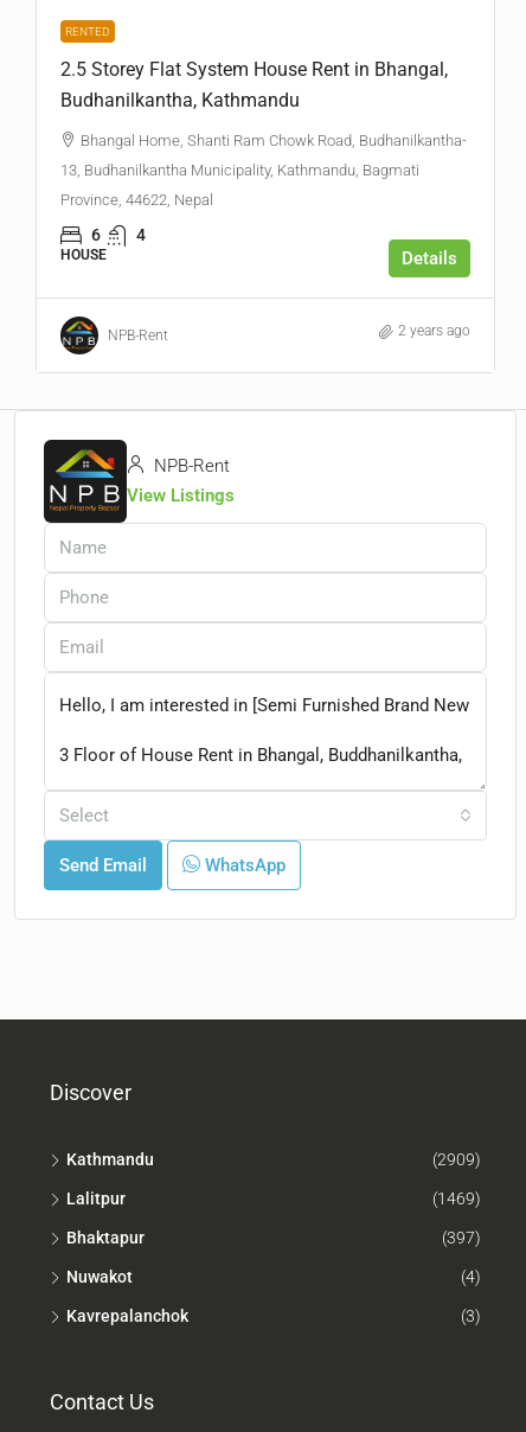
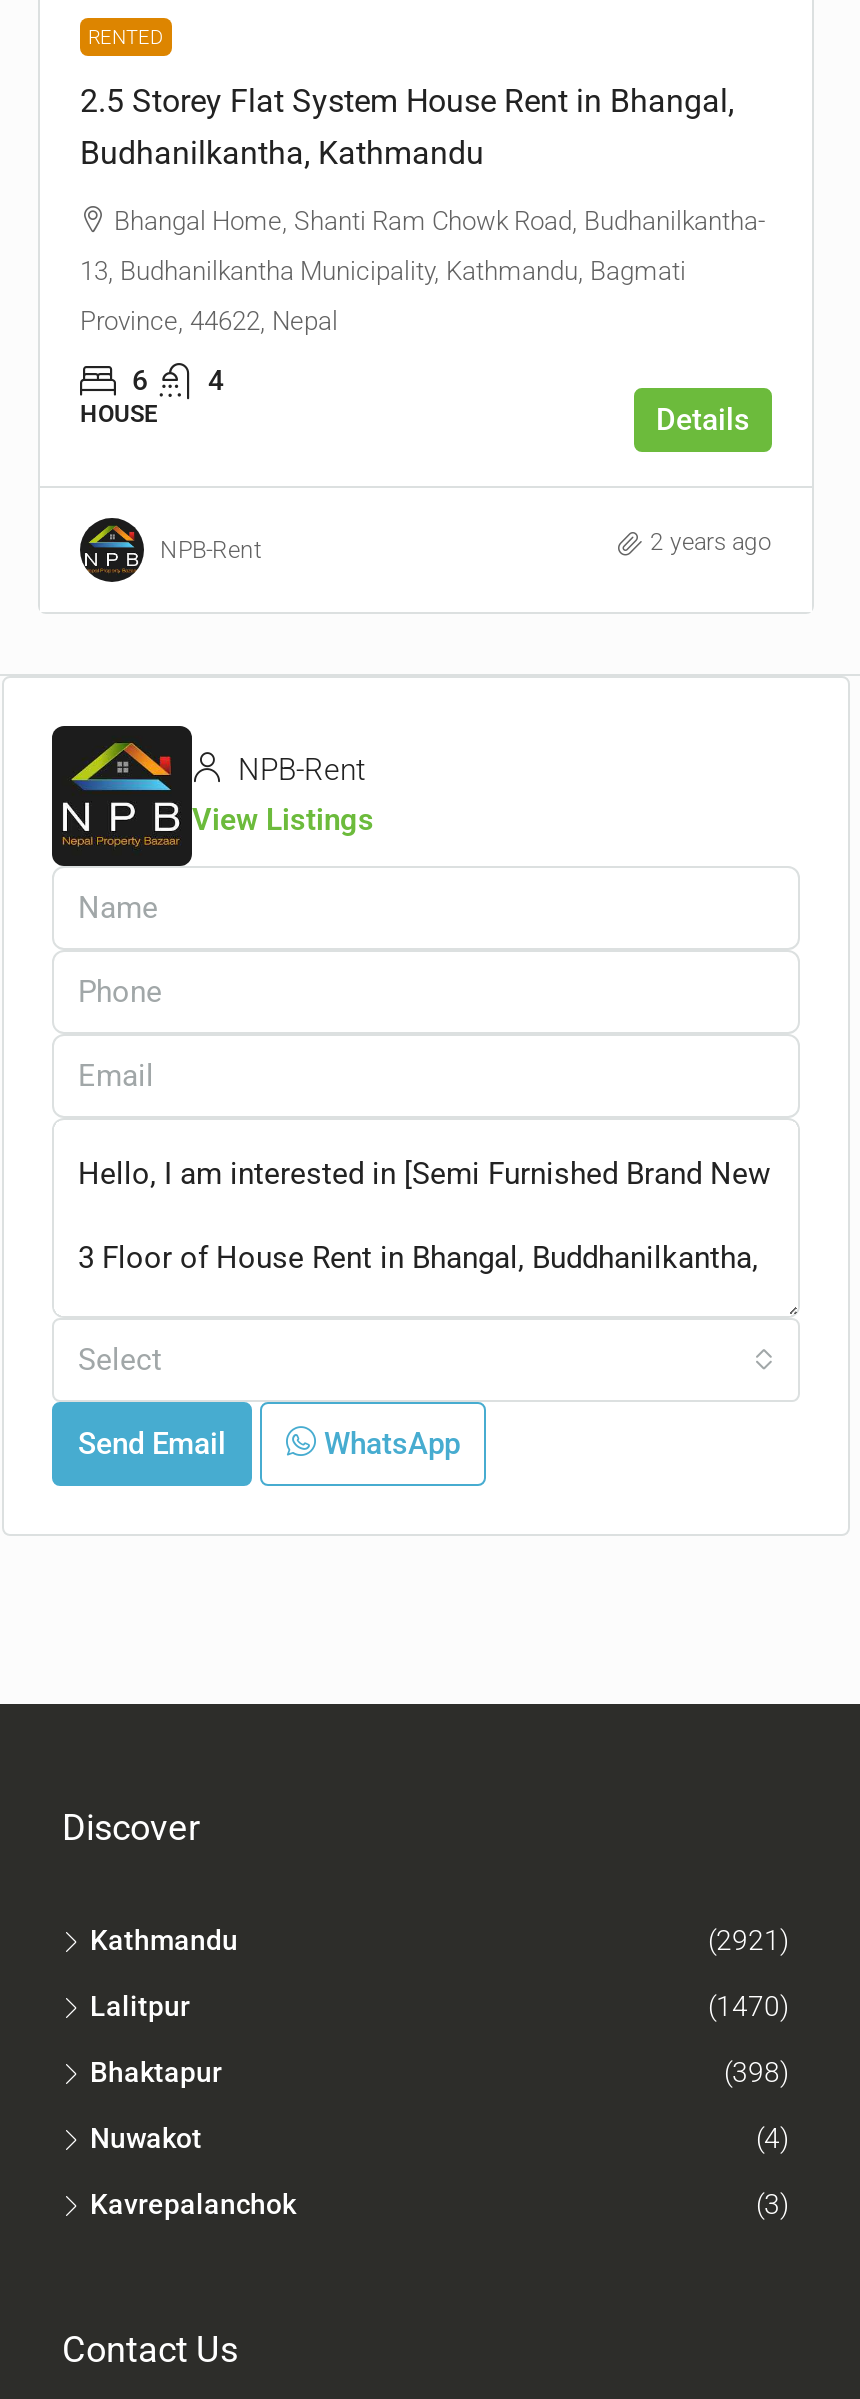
- (2909)
+ (2921)

- (1469)
+ (1470)

- (397)
+ (398)
